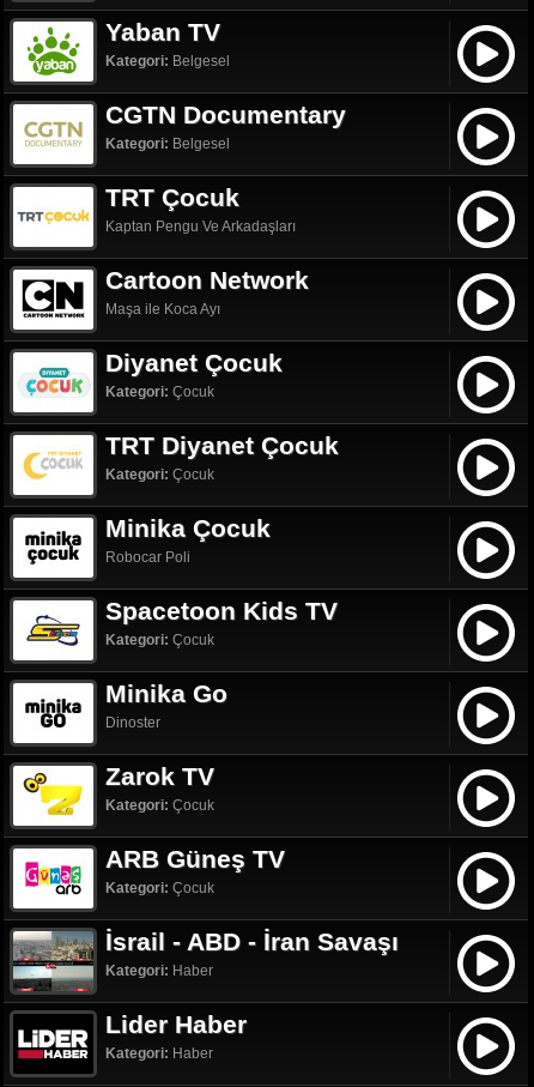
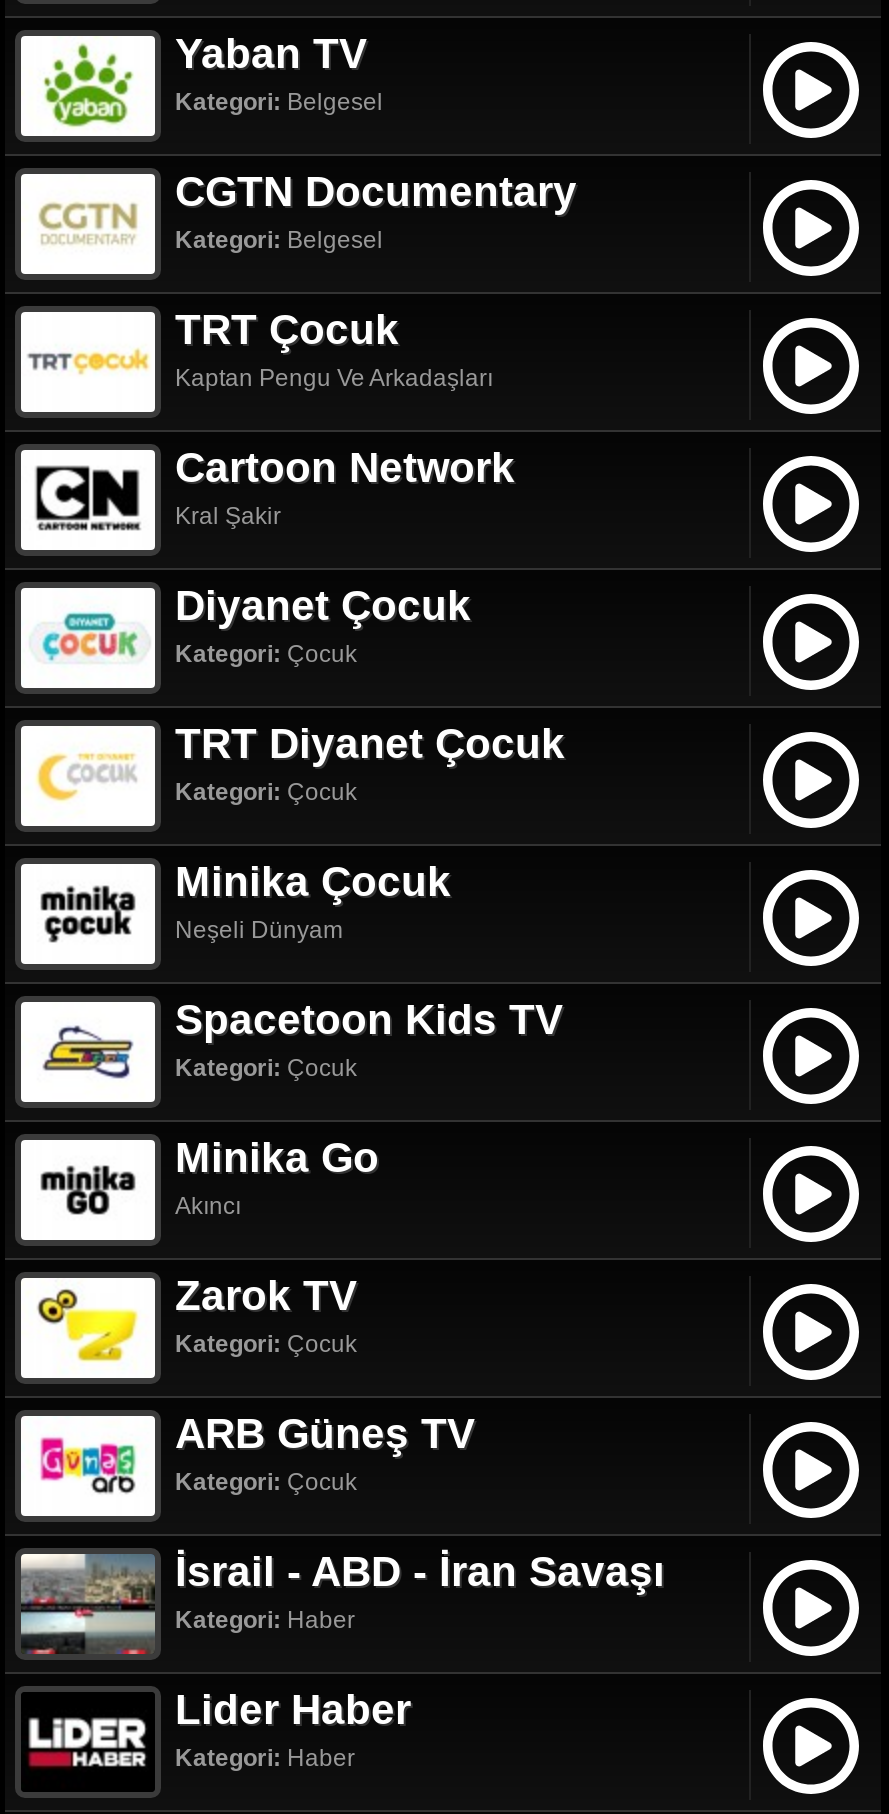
- Maşa ile Koca Ayı
+ Kral Şakir

- Robocar Poli
+ Neşeli Dünyam

- Dinoster
+ Akıncı
